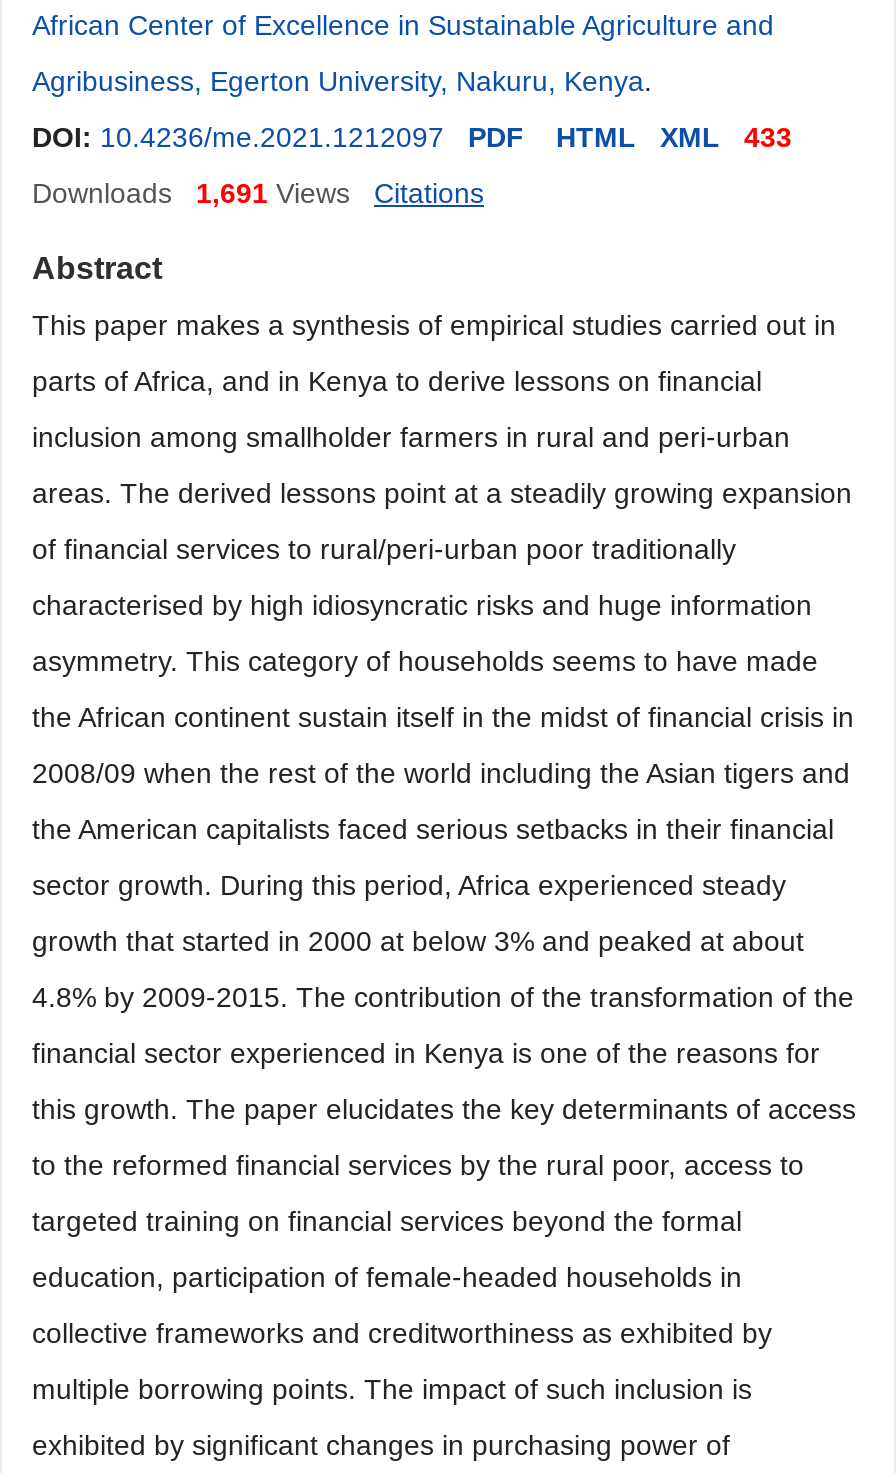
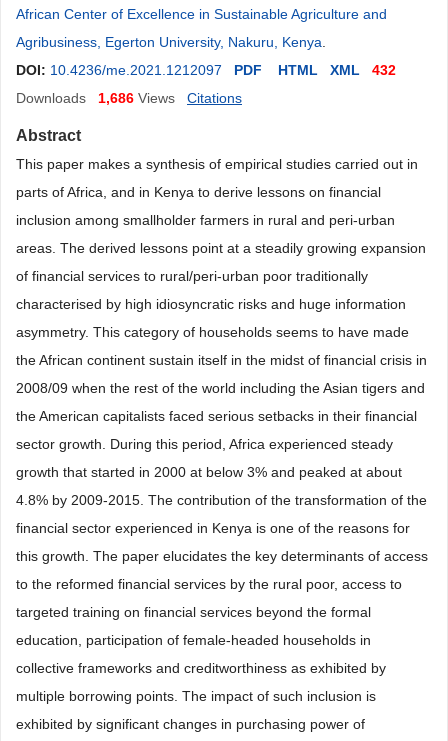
- DOI: 10.4236/me.2021.1212097 PDF HTML XML 433
+ DOI: 10.4236/me.2021.1212097 PDF HTML XML 432

- Downloads 1,691 Views
+ Downloads 1,686 Views
